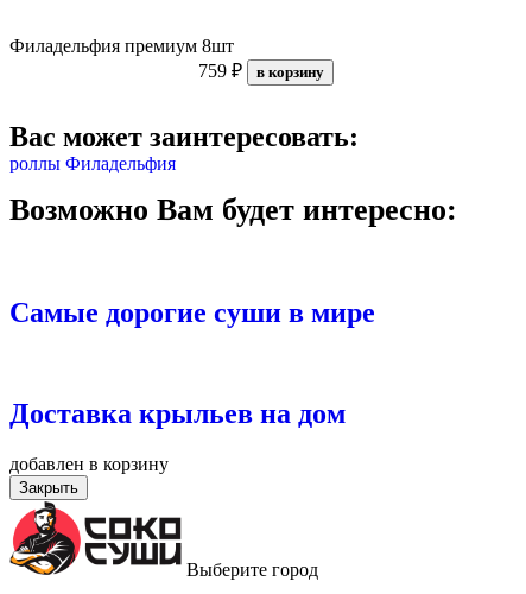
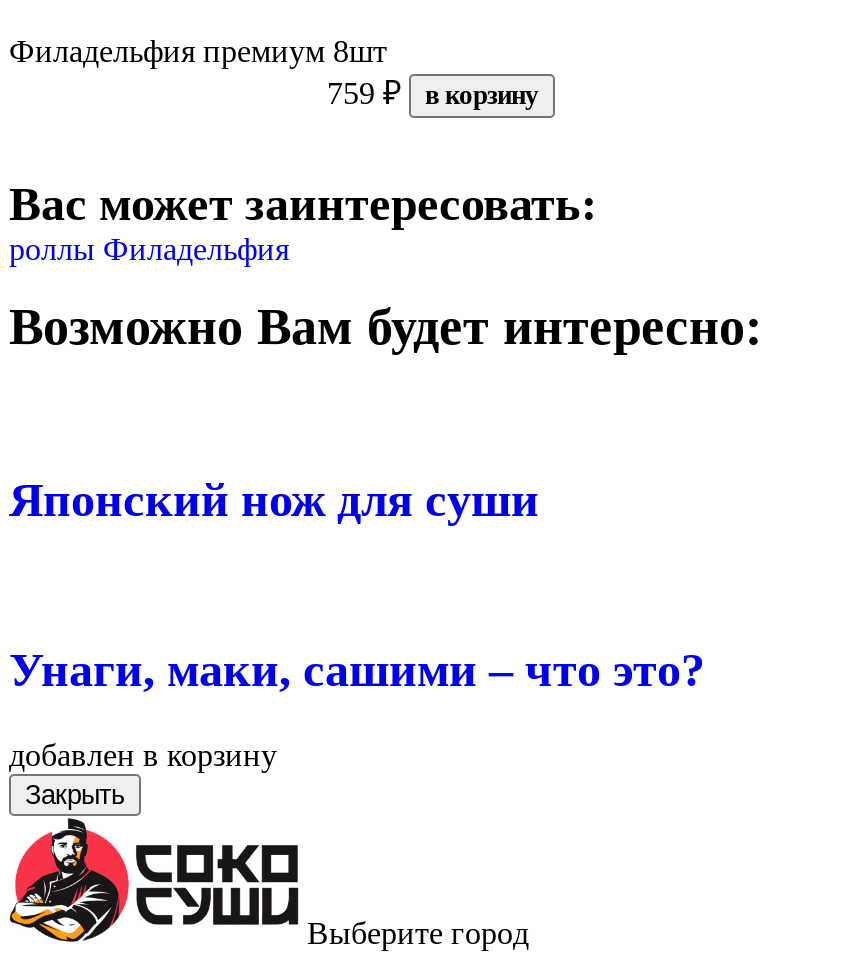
- Самые дорогие суши в мире
+ Японский нож для суши

- Доставка крыльев на дом
+ Унаги, маки, сашими – что это?
